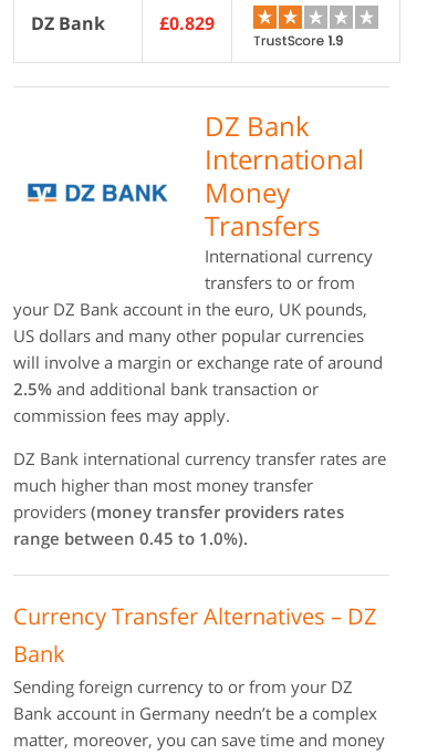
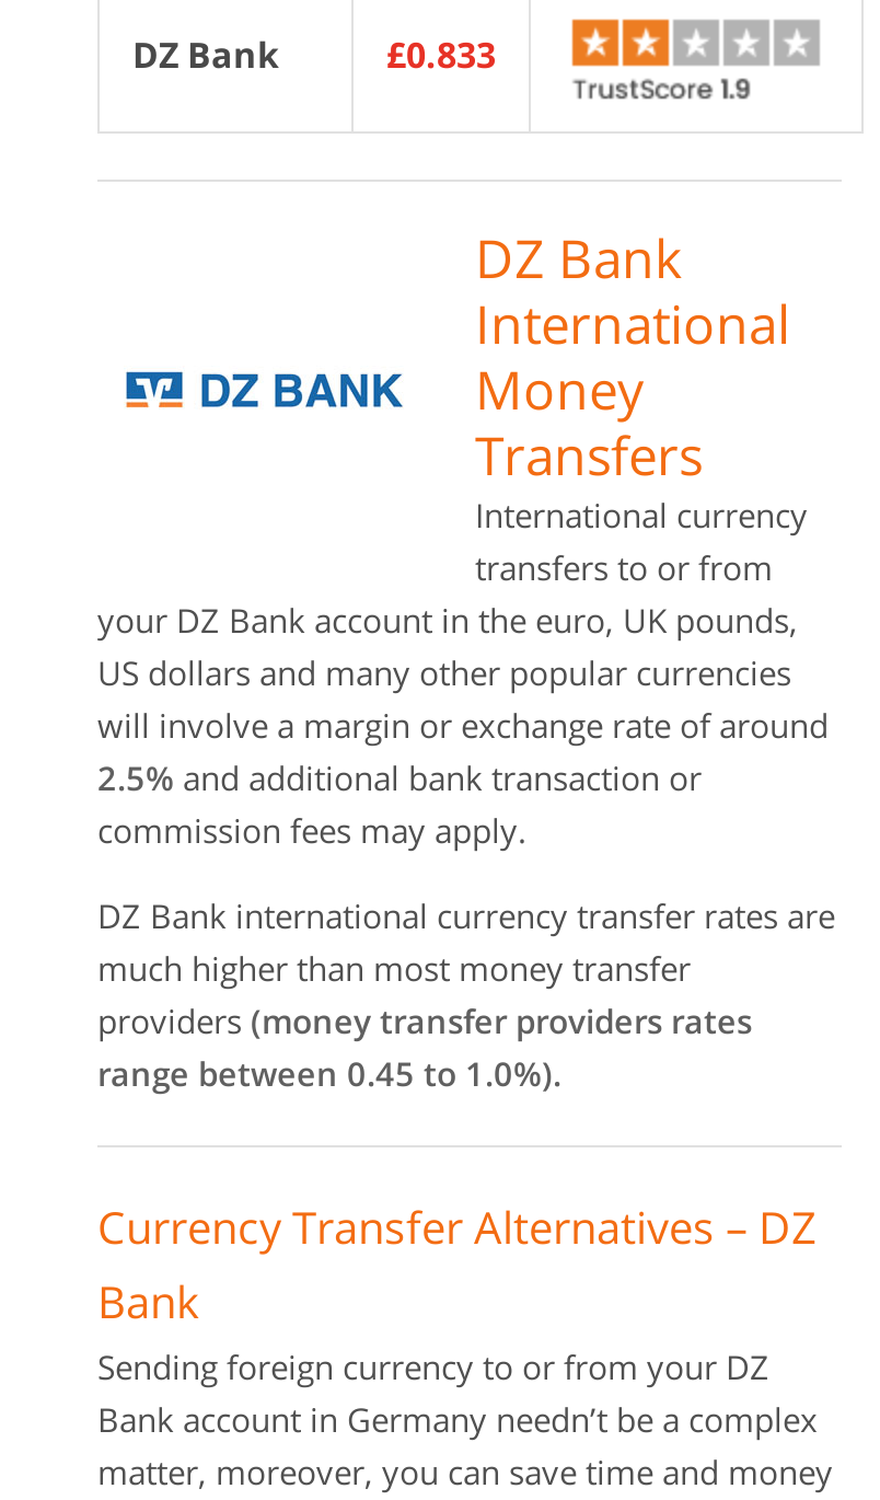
- £0.829
+ £0.833
